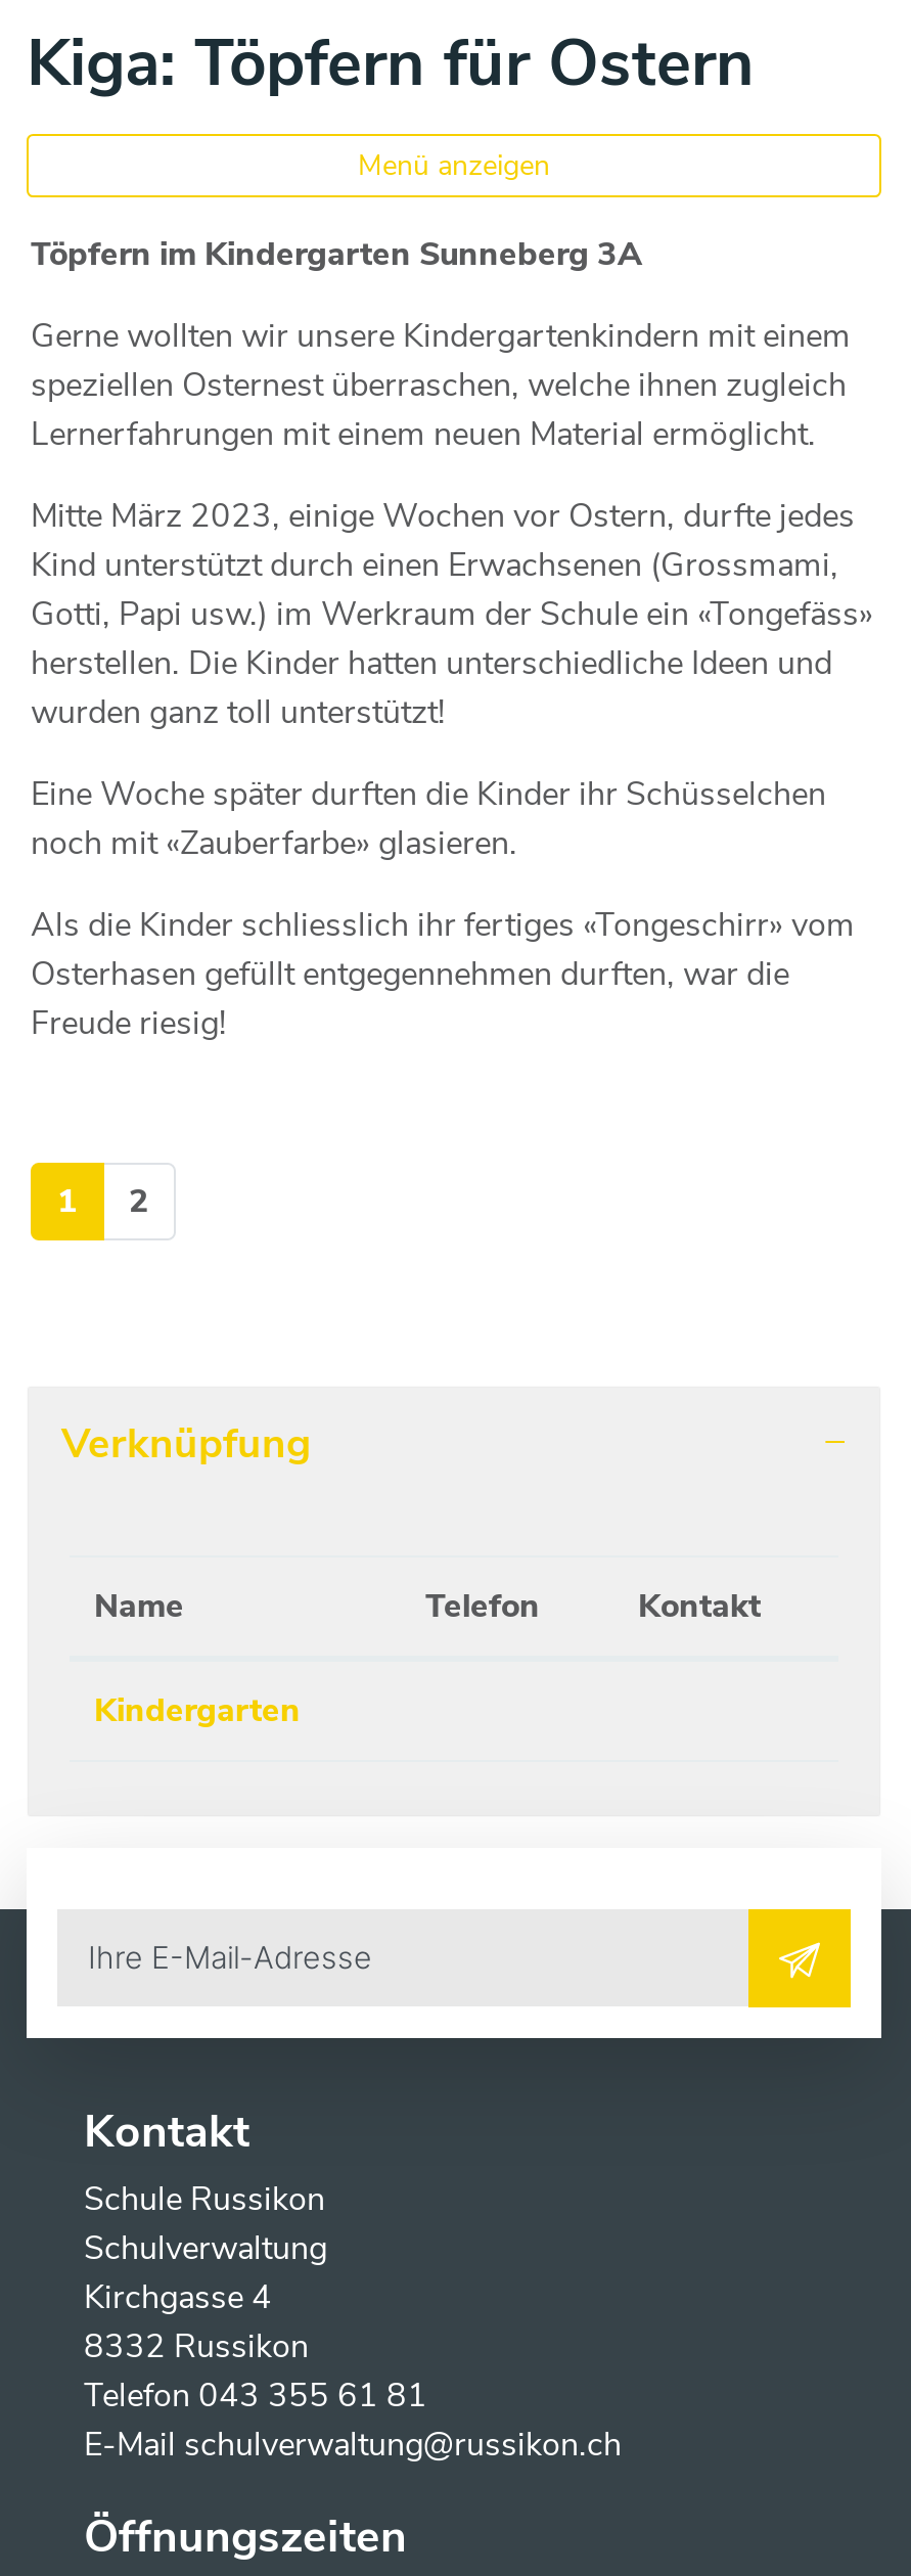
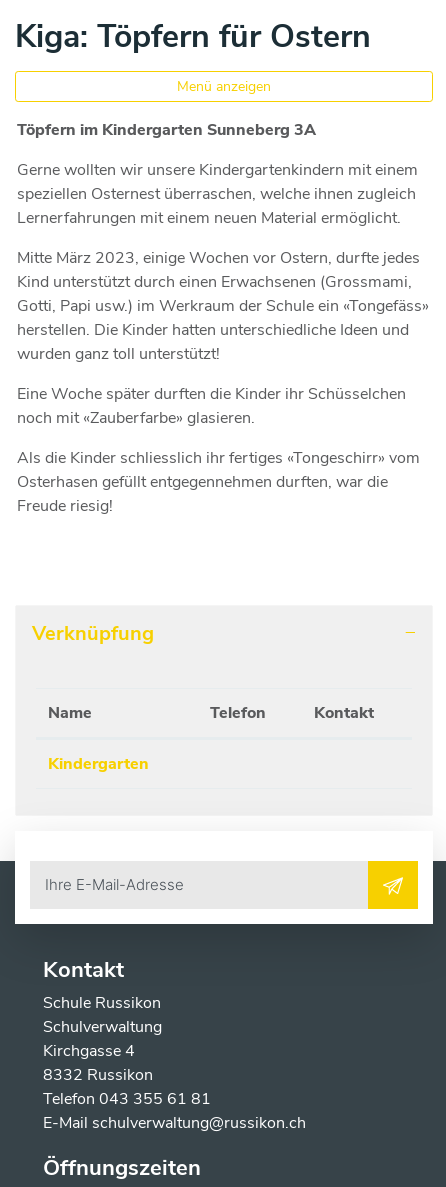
- 1
- 2
